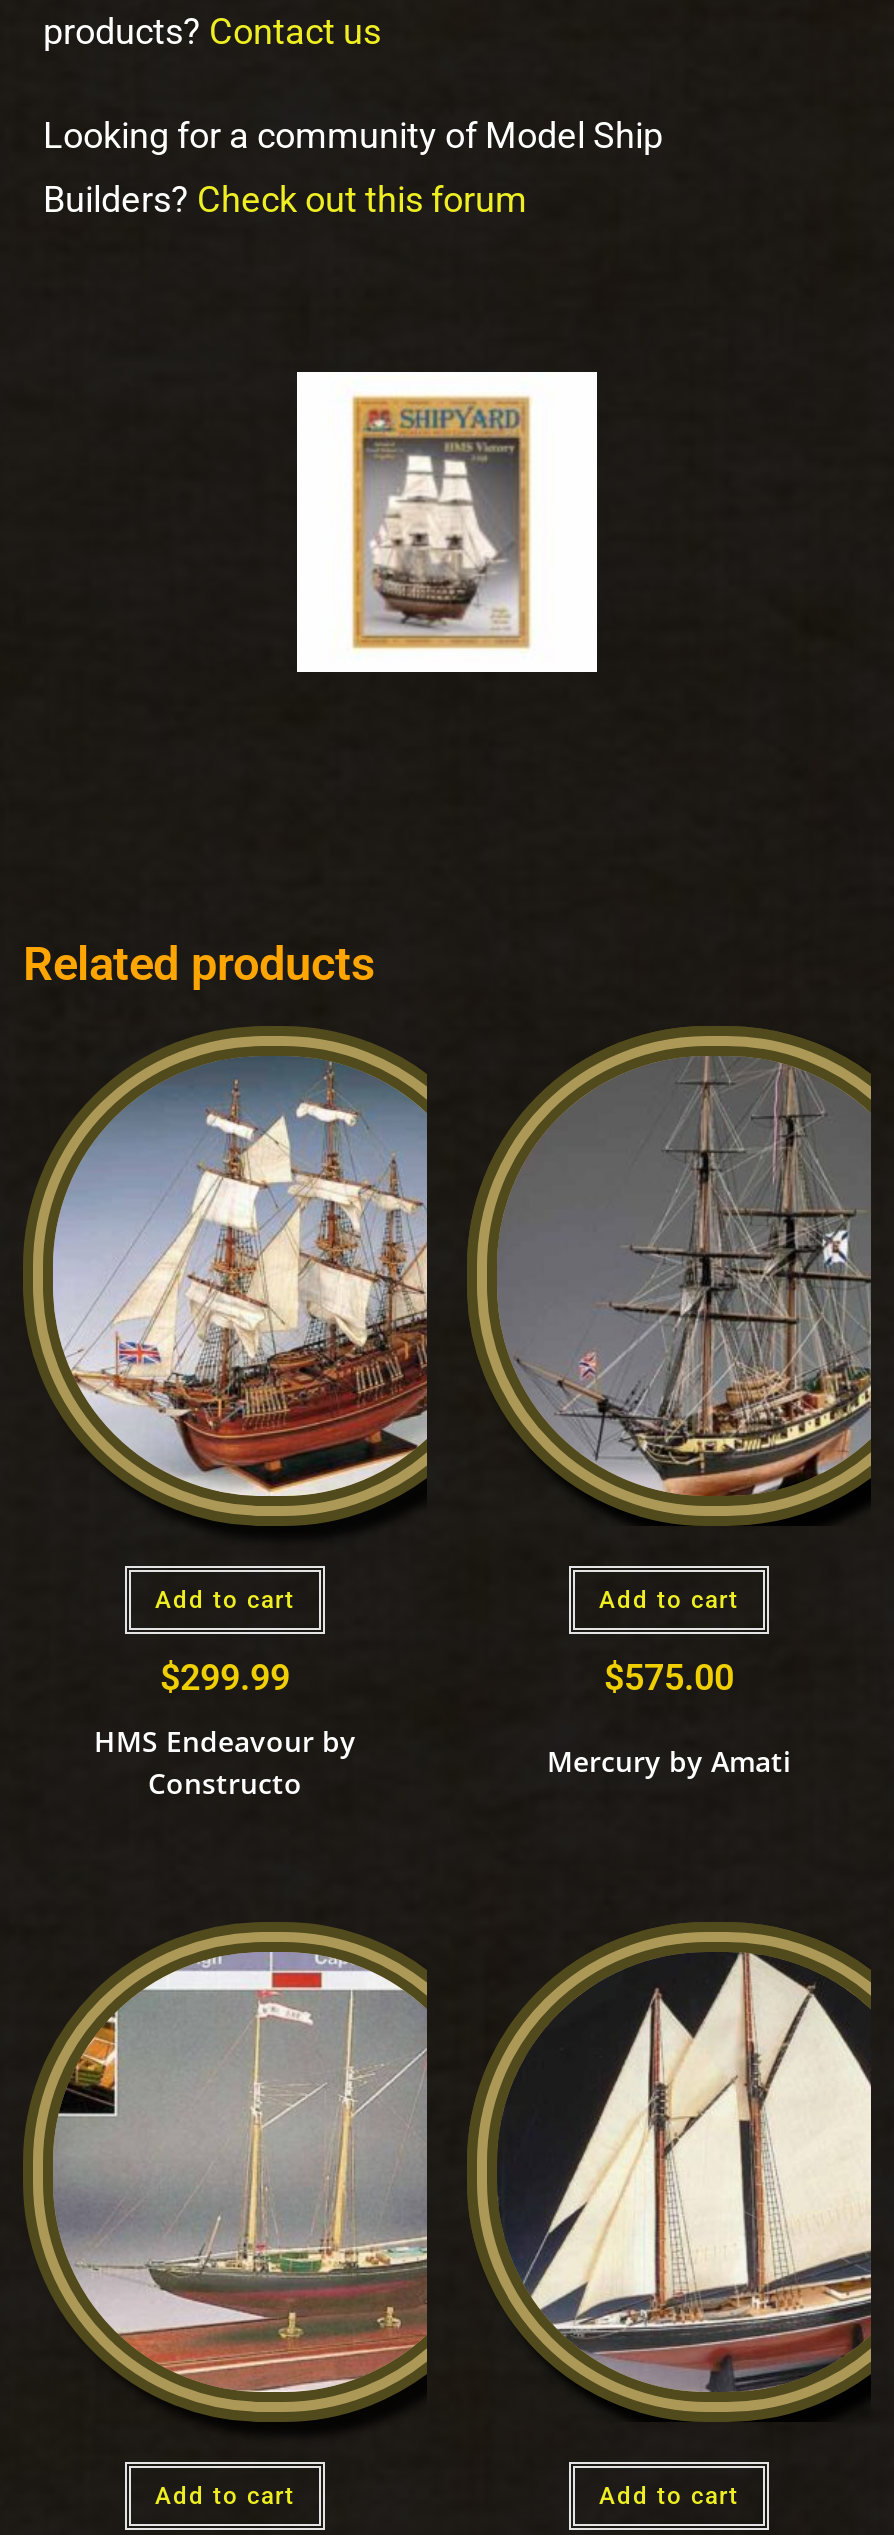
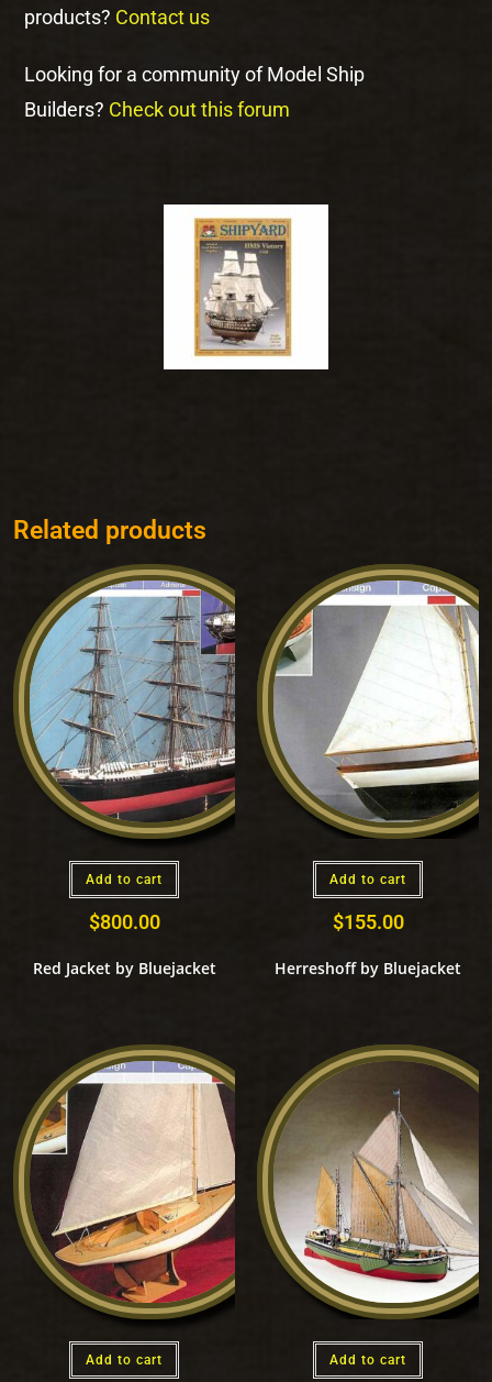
- [image]
+ [image]

- [image]
+ [image]

- $299.99
+ $800.00

- $575.00
+ $155.00

- HMS Endeavour by
- Constructo
+ Red Jacket by Bluejacket

- Mercury by Amati
+ Herreshoff by Bluejacket

- [image]
+ [image]

- [image]
+ [image]
